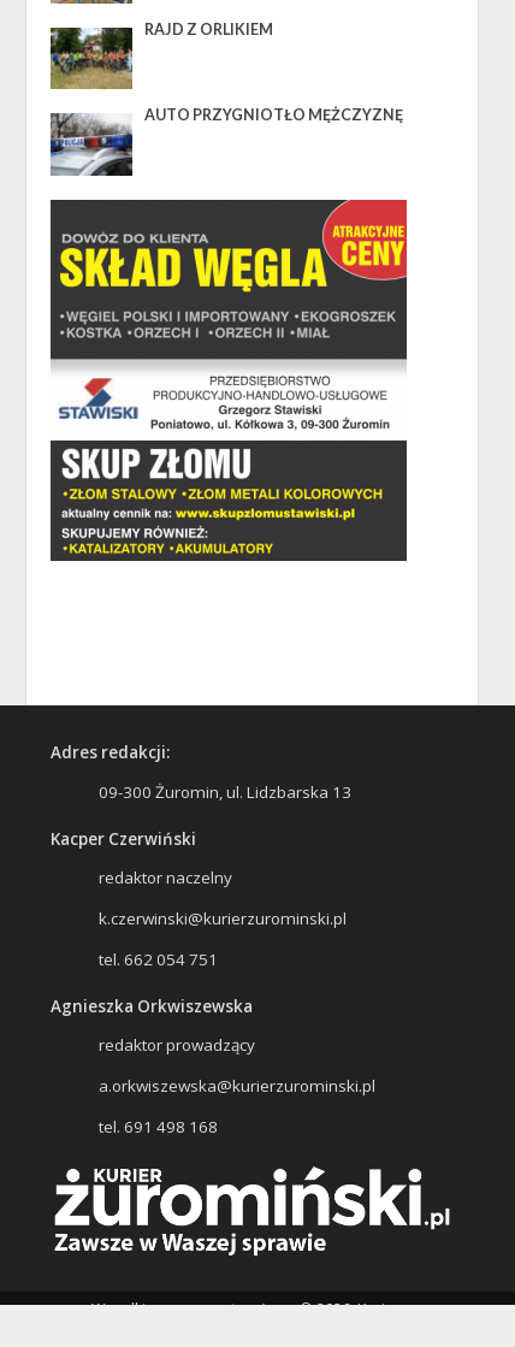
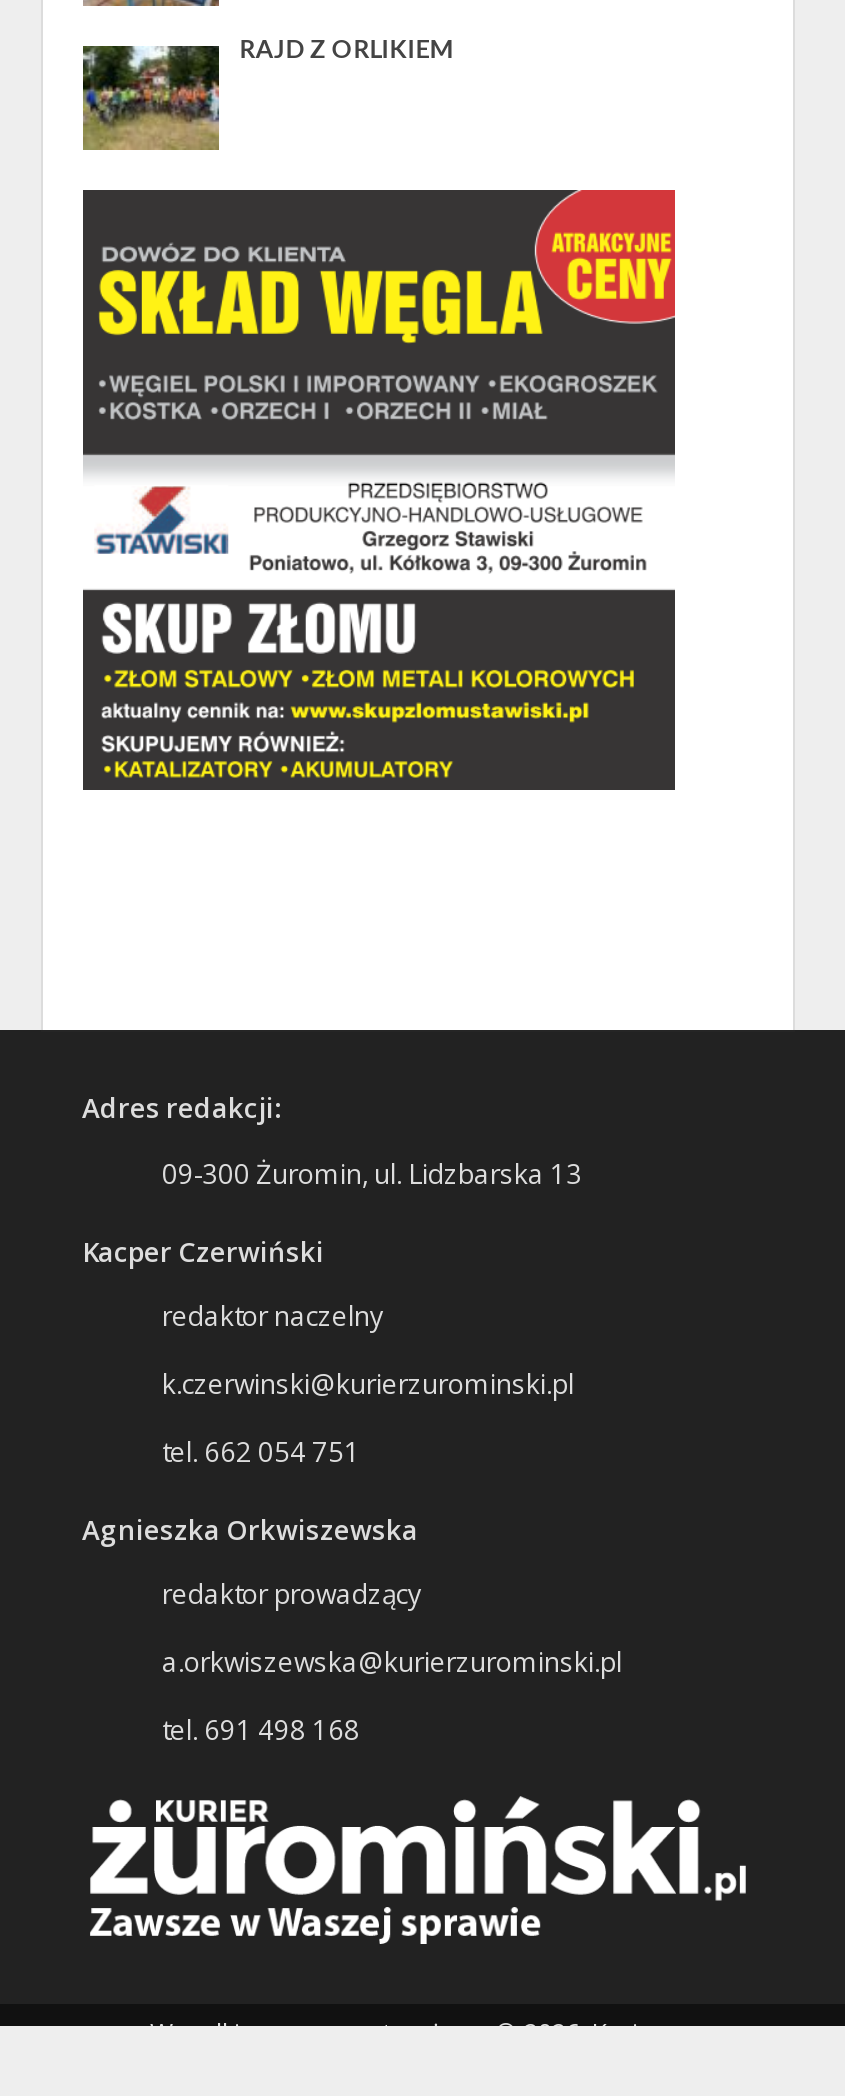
- [image]
- AUTO PRZYGNIOTŁO MĘŻCZYZNĘ
